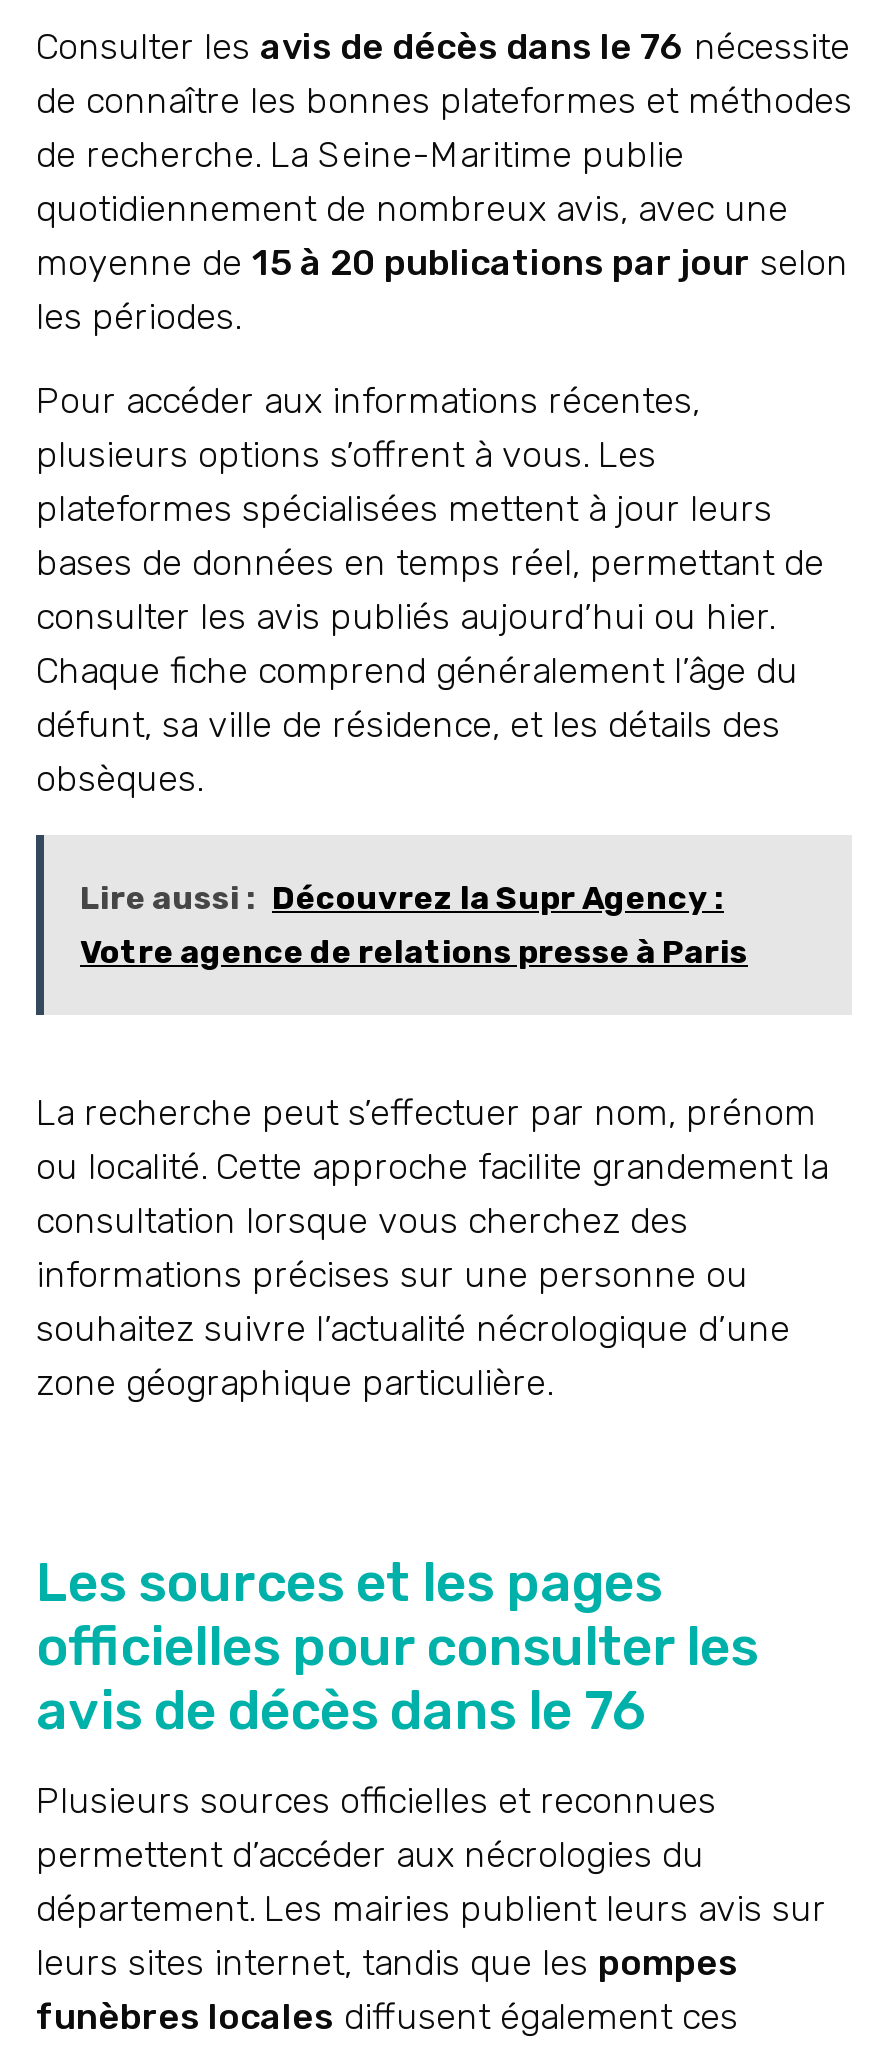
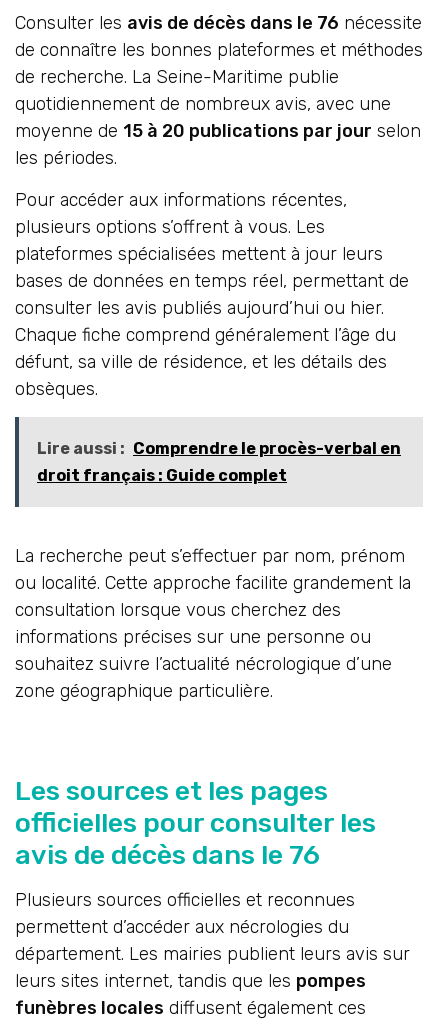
- Lire aussi : Découvrez la Supr Agency :
- Votre agence de relations presse à Paris
+ Lire aussi : Comprendre le procès-verbal en
+ droit français : Guide complet
